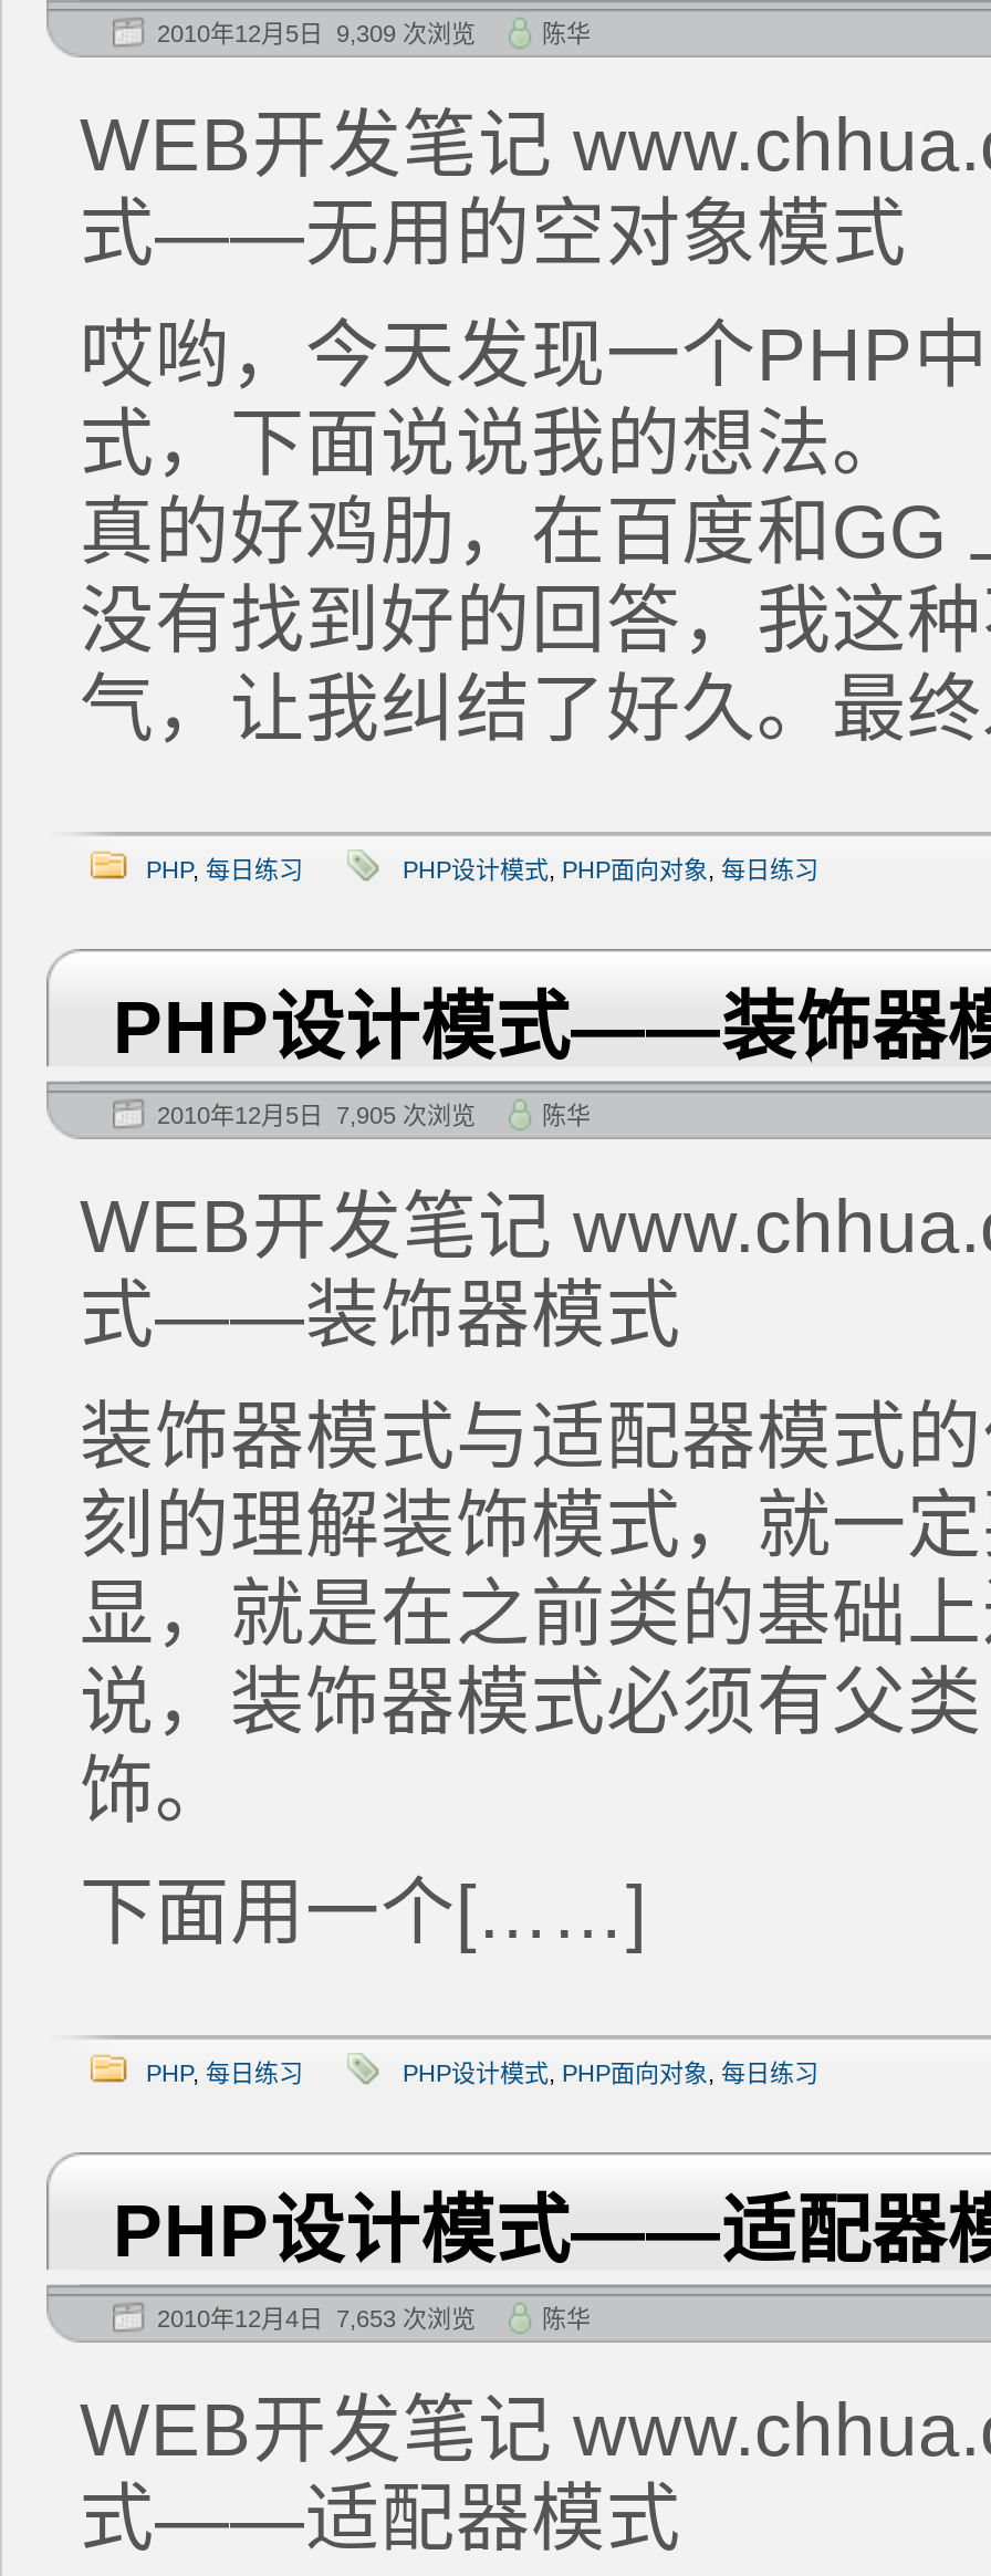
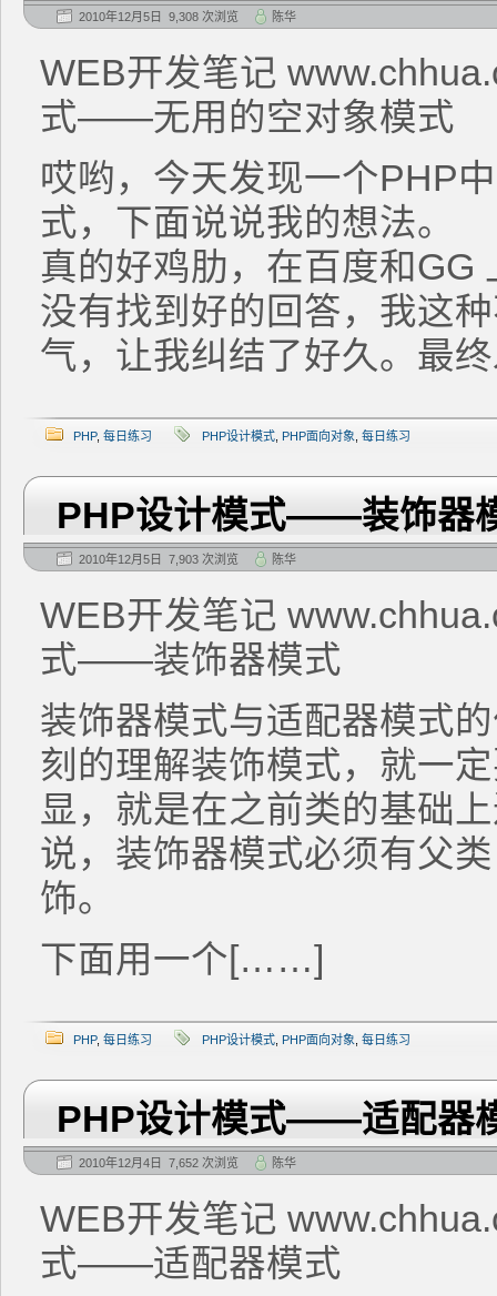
- 2010年12月5日 9,309 次浏览
+ 2010年12月5日 9,308 次浏览

- 2010年12月5日 7,905 次浏览
+ 2010年12月5日 7,903 次浏览

- 2010年12月4日 7,653 次浏览
+ 2010年12月4日 7,652 次浏览
